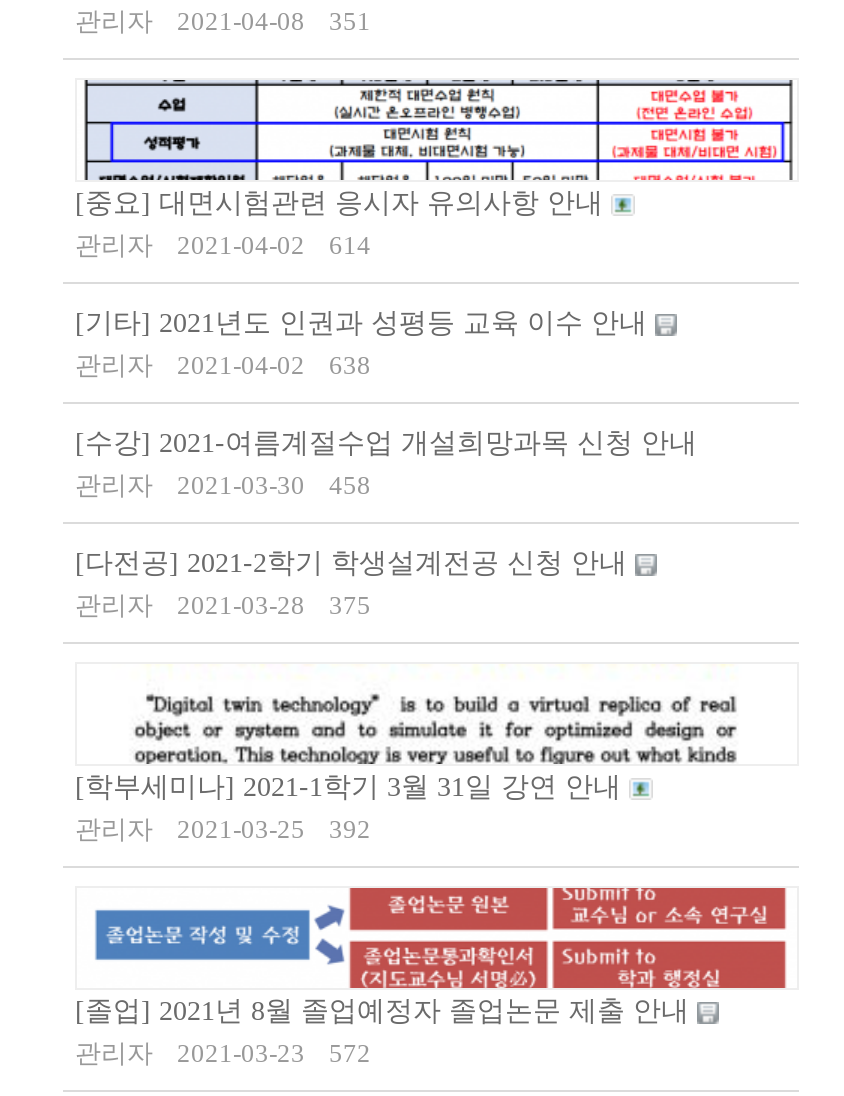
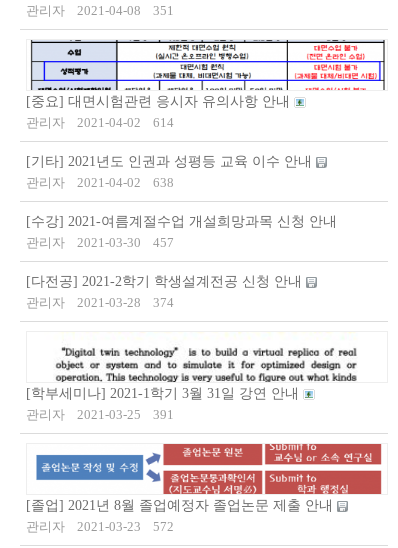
- 관리자 2021-03-30 458
+ 관리자 2021-03-30 457

- 관리자 2021-03-28 375
+ 관리자 2021-03-28 374

- 관리자 2021-03-25 392
+ 관리자 2021-03-25 391
